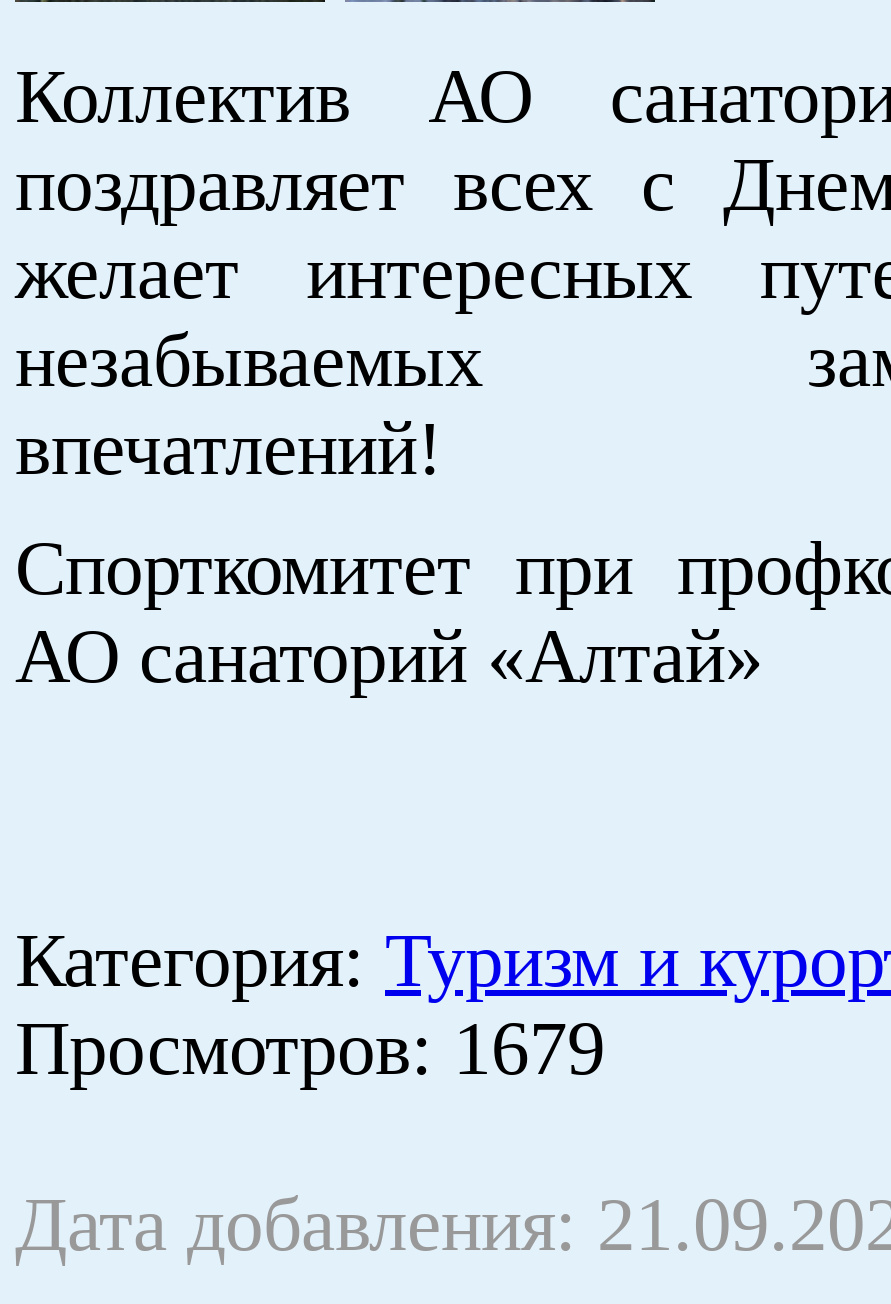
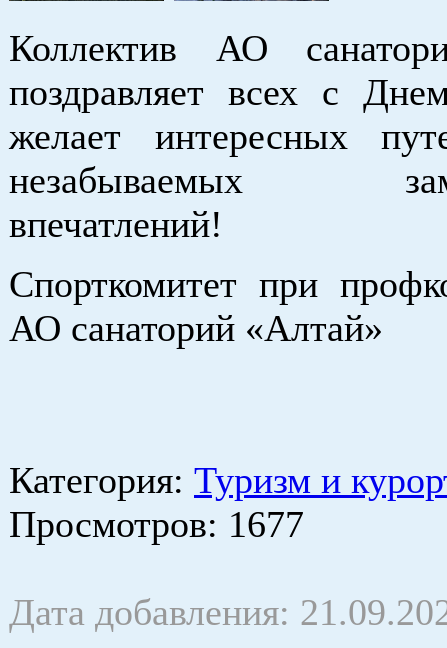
- Просмотров: 1679
+ Просмотров: 1677
